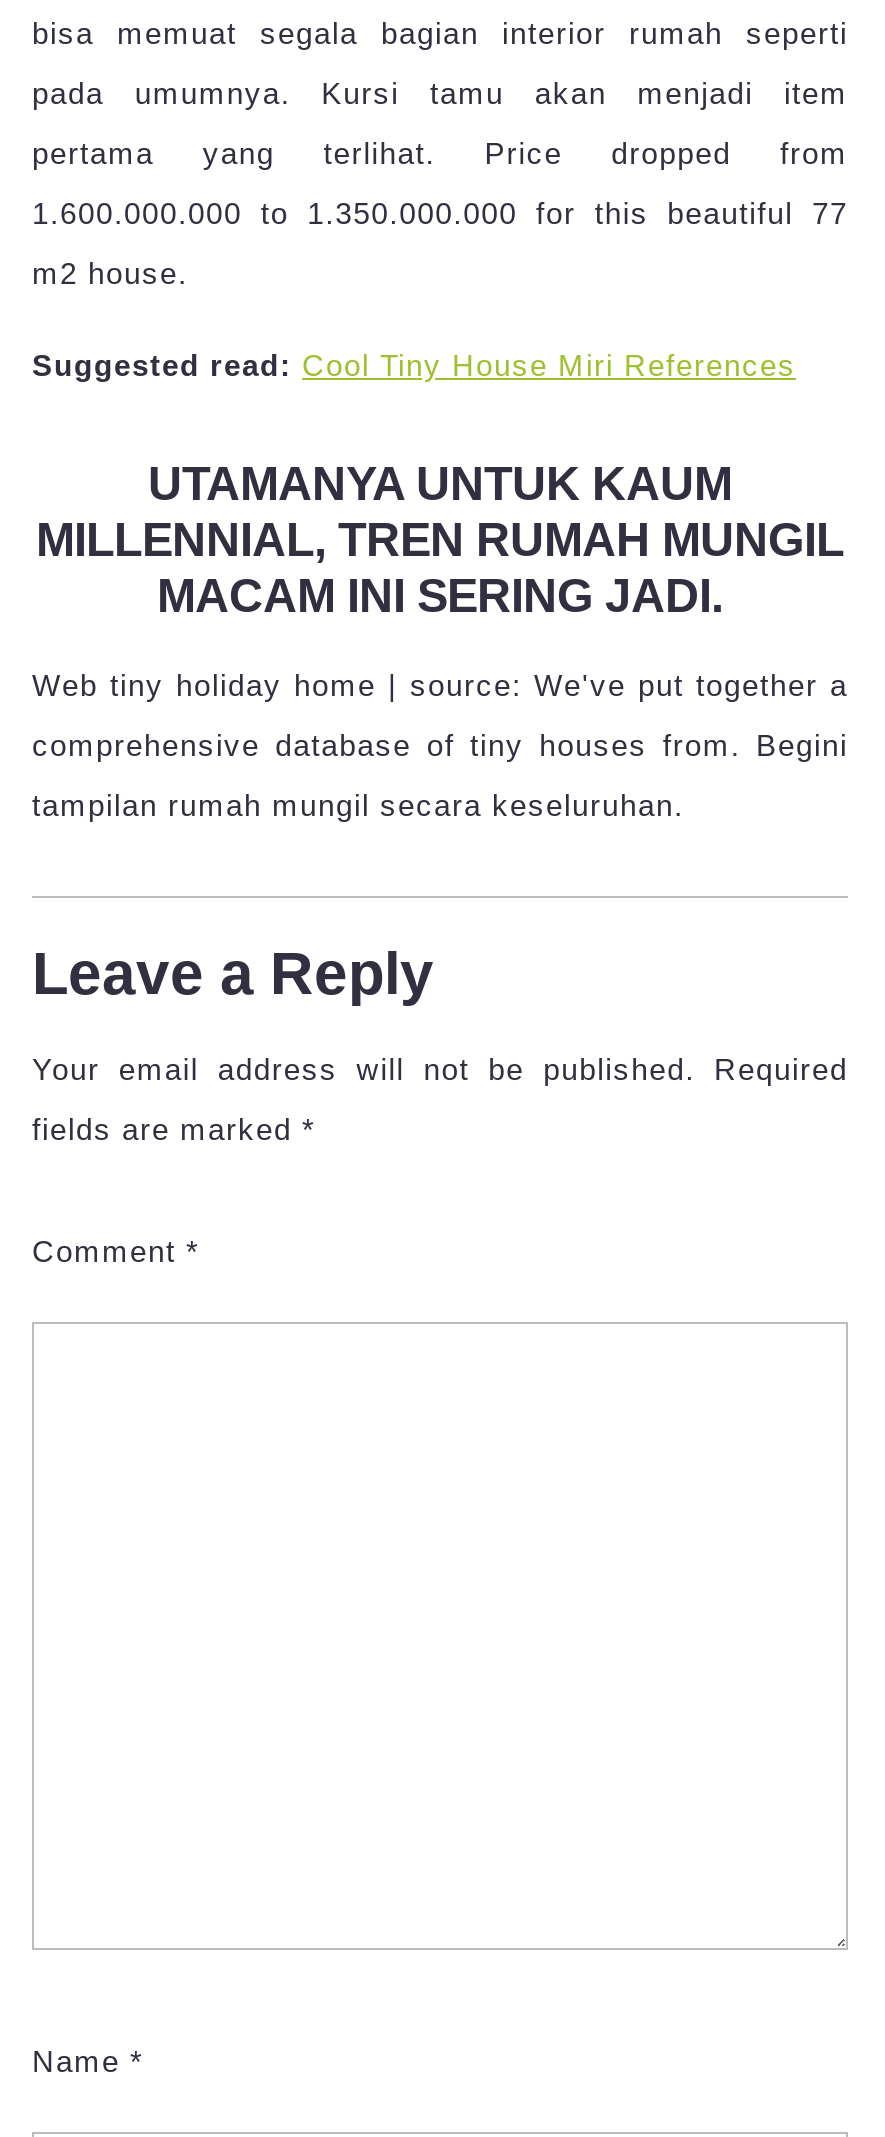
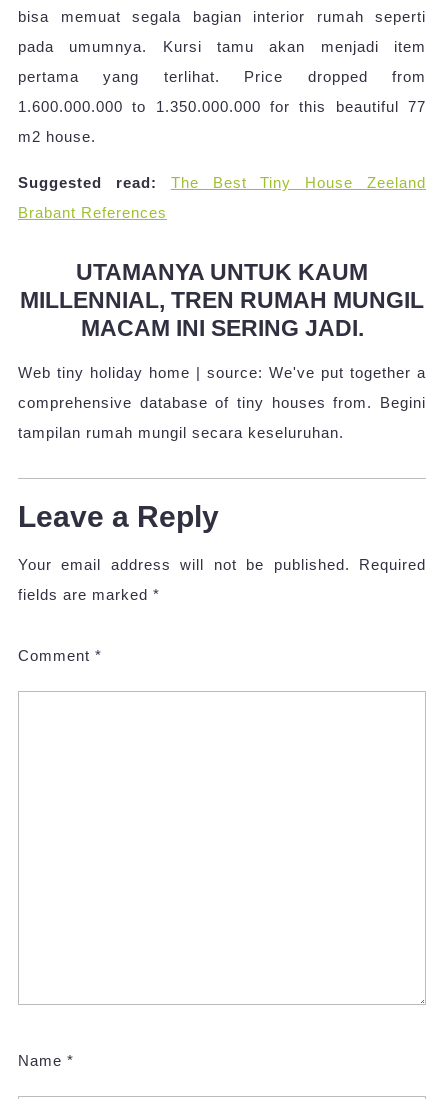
- Suggested read: Cool Tiny House Miri References
+ Suggested read:
+ The Best Tiny House Zeeland
+ Brabant References
